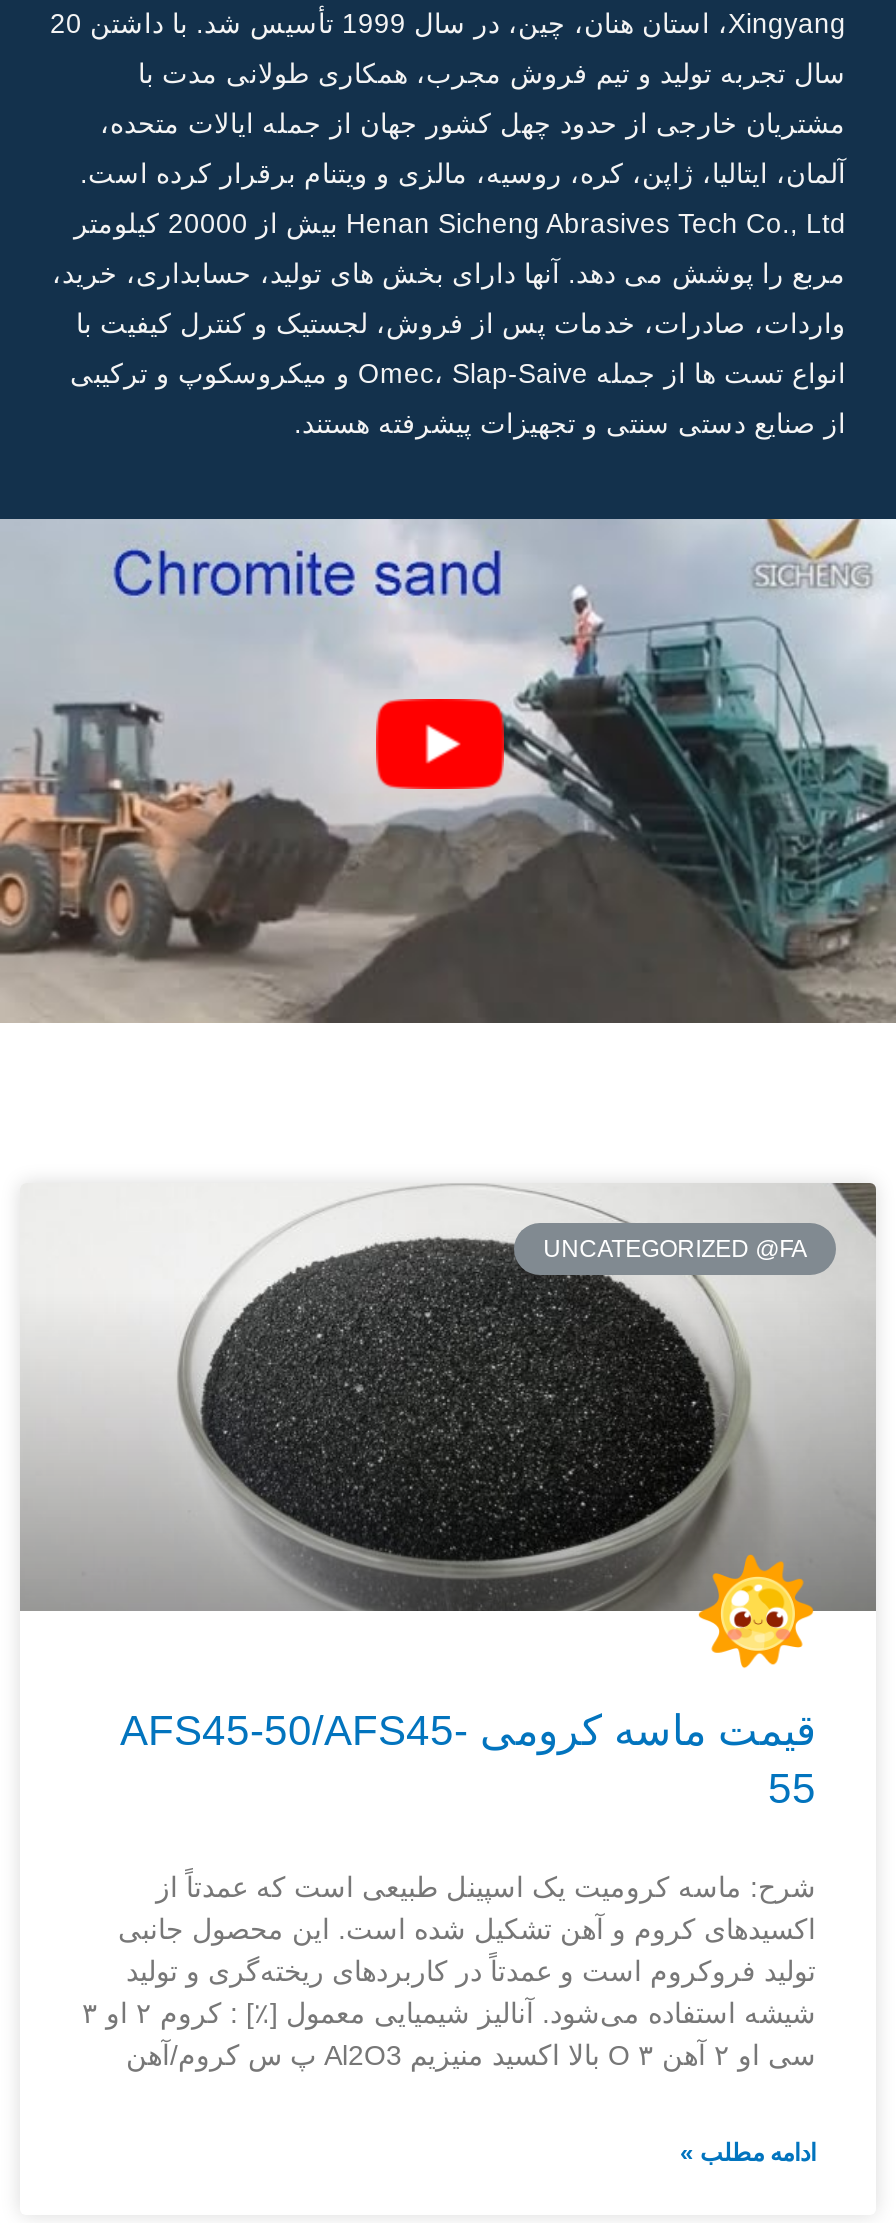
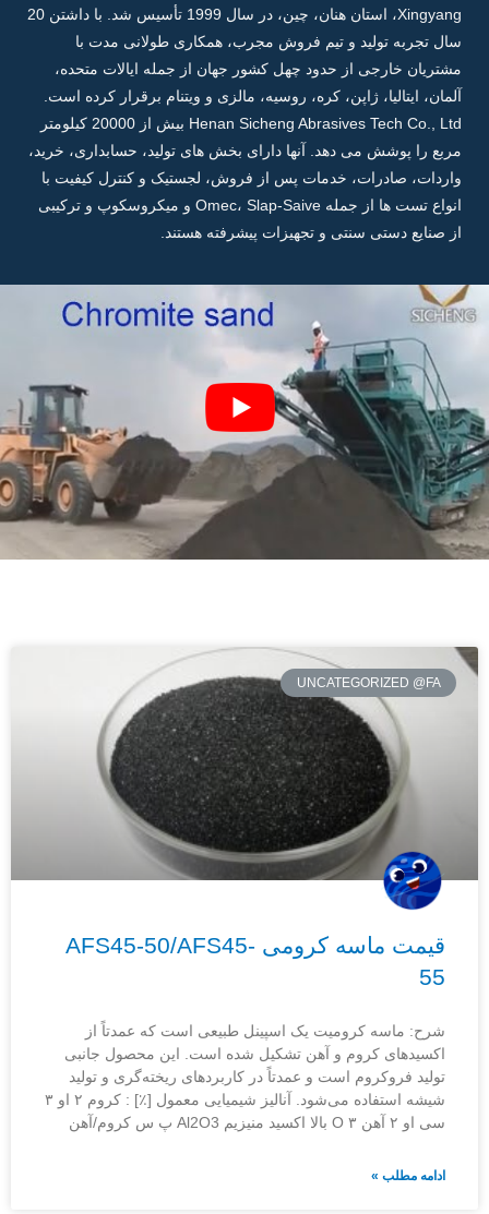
- [image]
+ [image]
